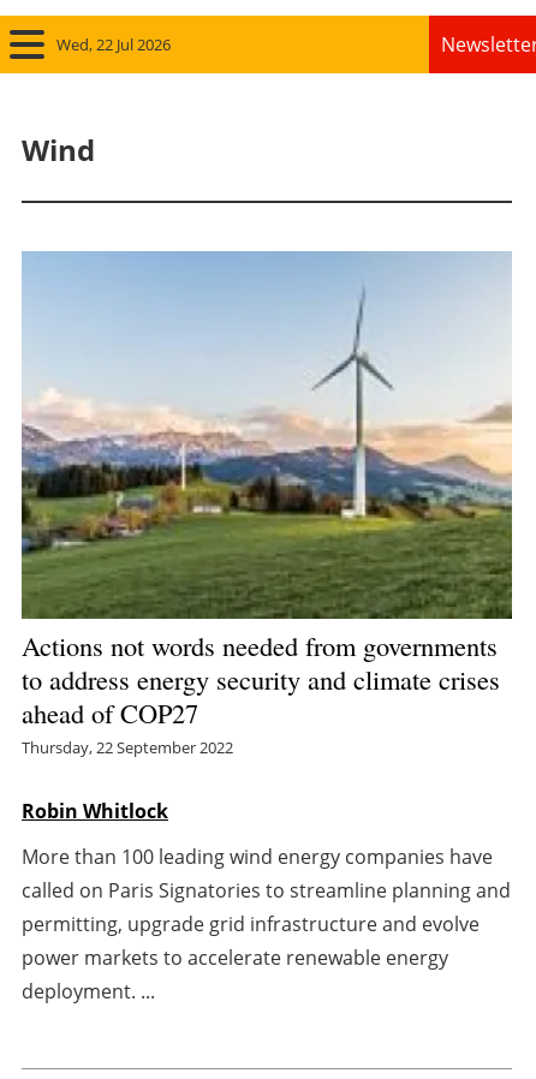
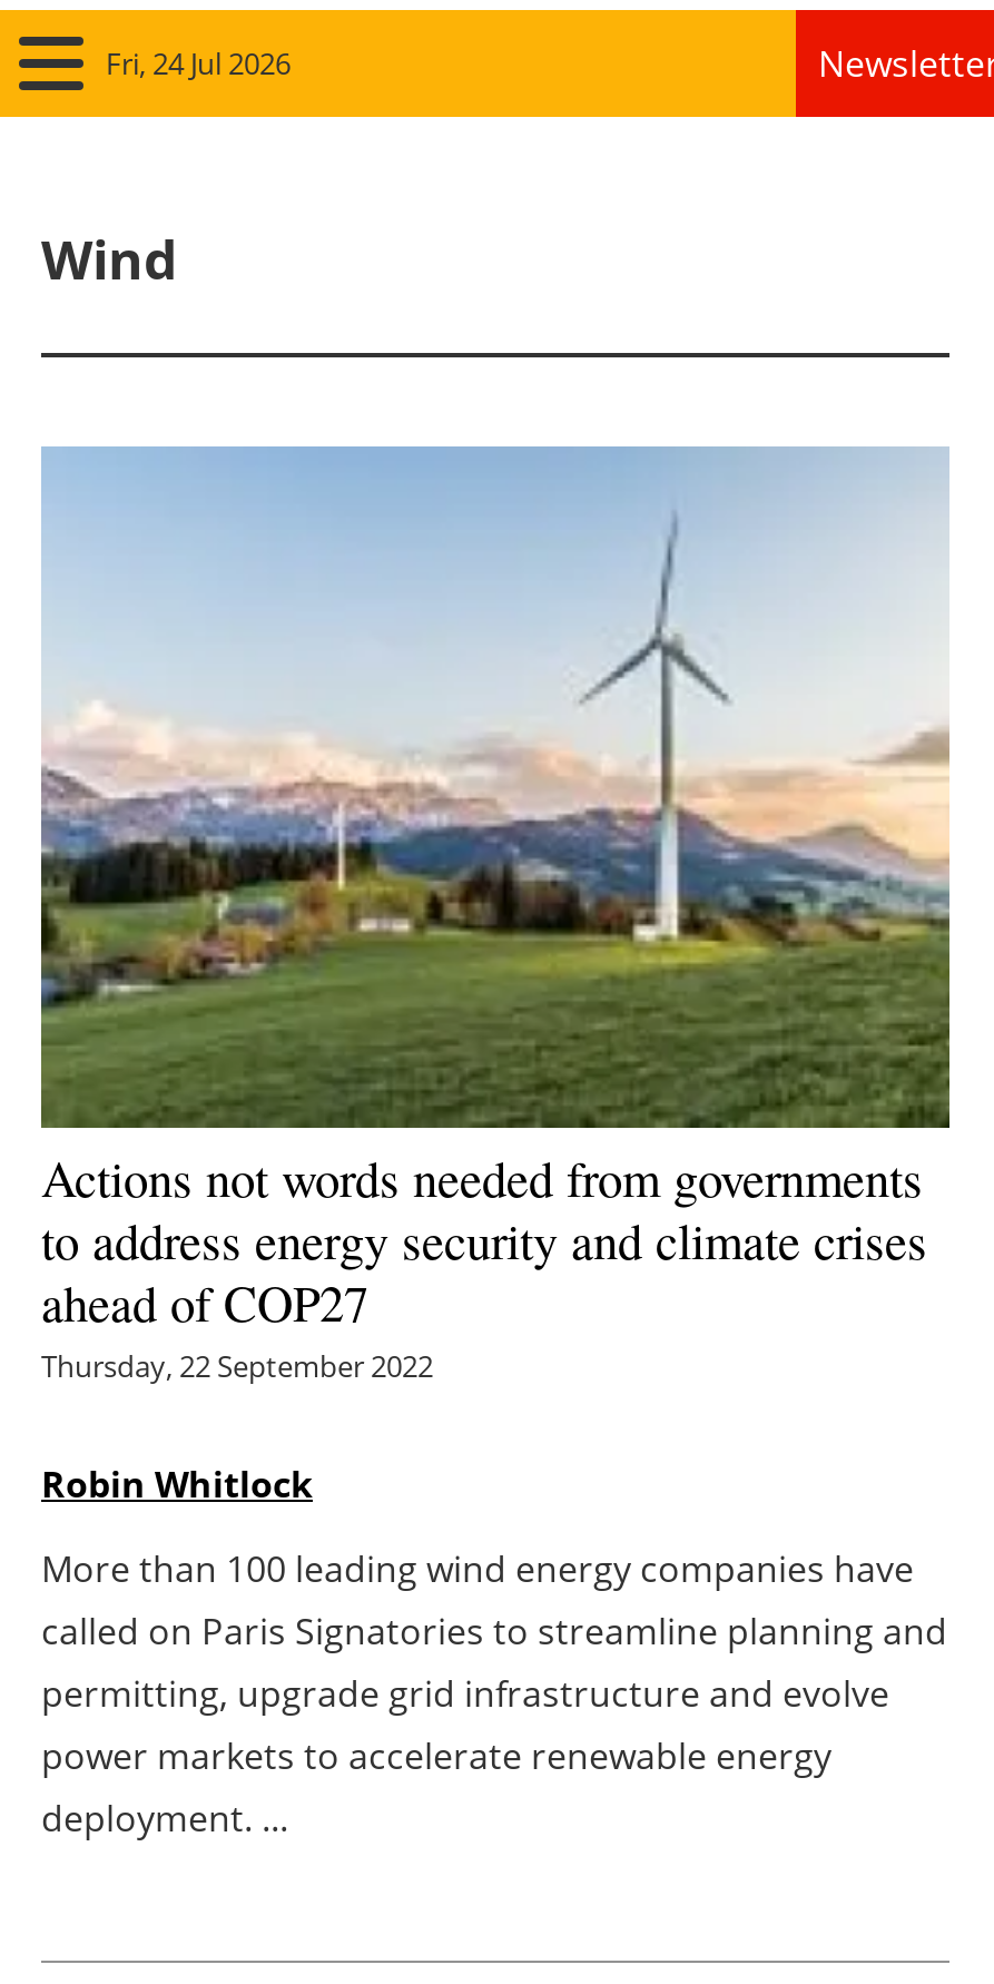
- Wed, 22 Jul 2026
+ Fri, 24 Jul 2026
